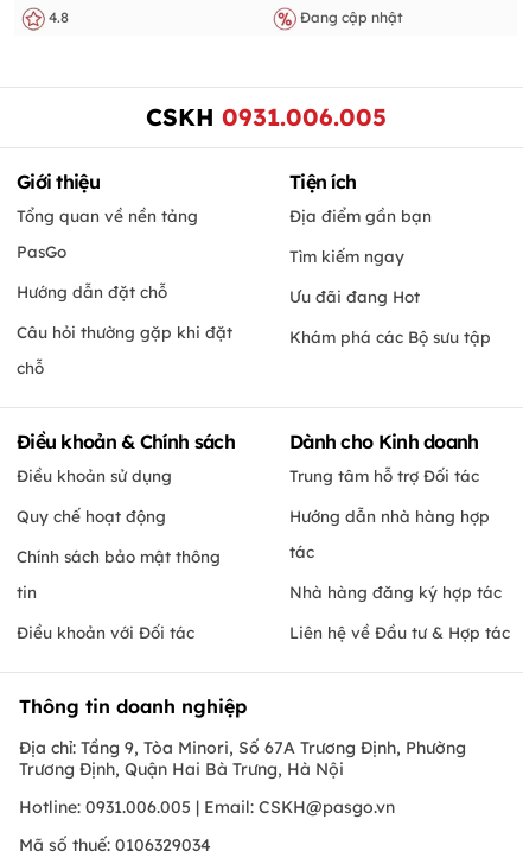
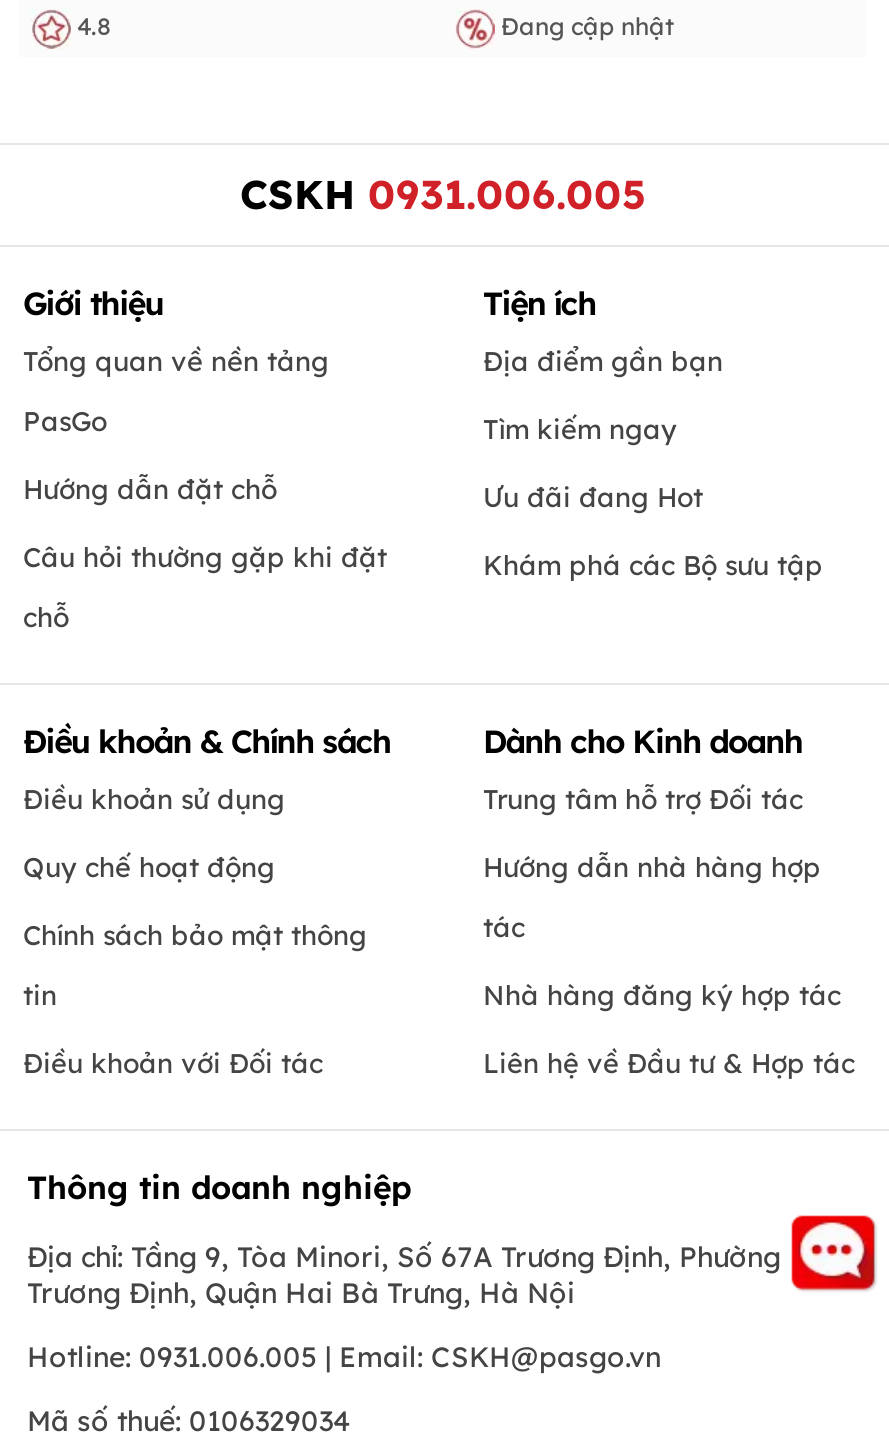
+ [image]
